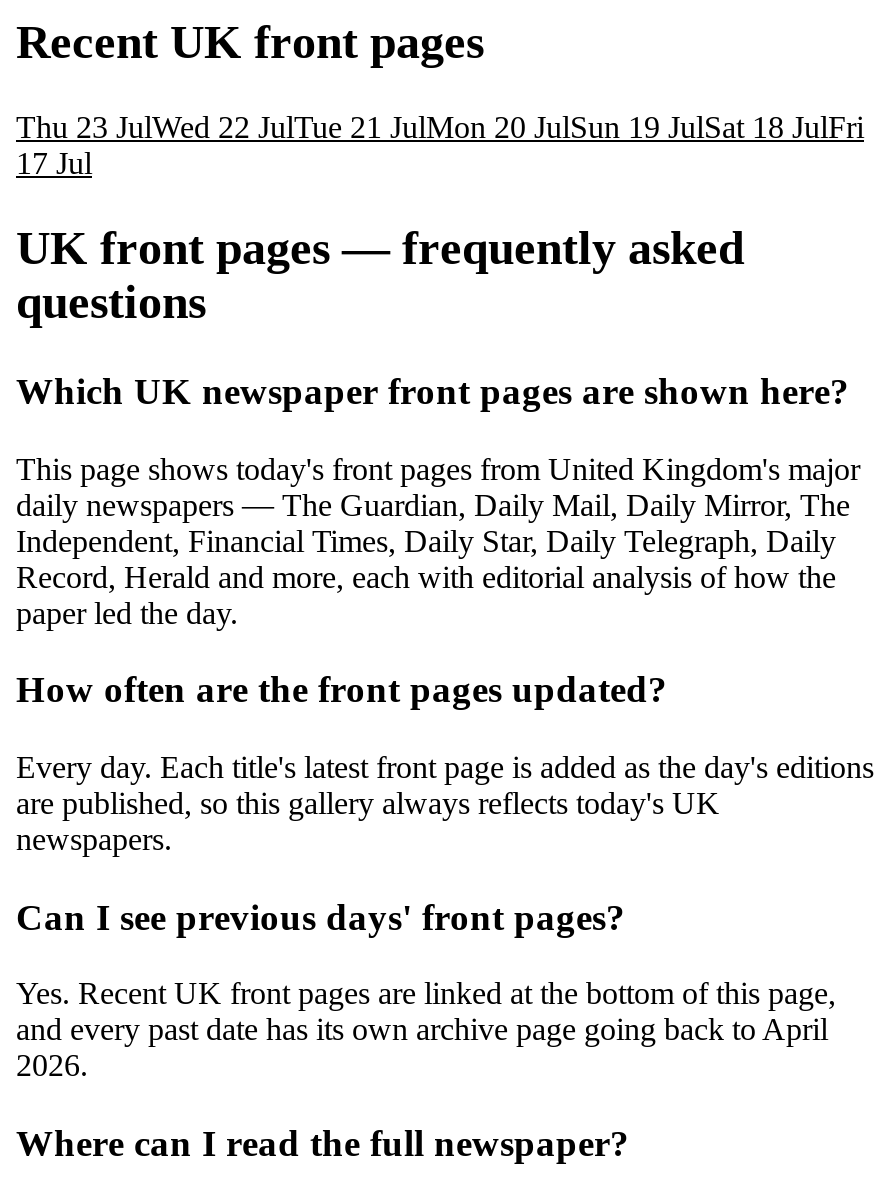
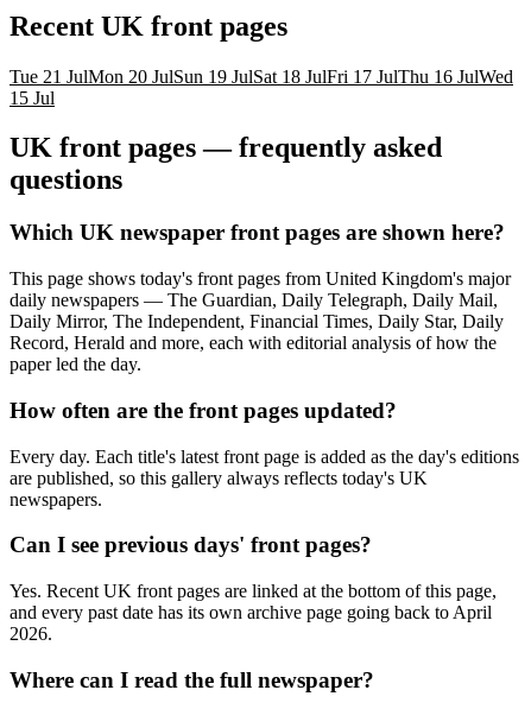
- Thu 23 JulWed 22 JulTue 21 JulMon 20 JulSun 19 JulSat 18 JulFri
+ Tue 21 JulMon 20 JulSun 19 JulSat 18 JulFri 17 JulThu 16 JulWed

- 17 Jul
+ 15 Jul

- daily newspapers — The Guardian, Daily Mail, Daily Mirror, The
- Independent, Financial Times, Daily Star, Daily Telegraph, Daily
+ daily newspapers — The Guardian, Daily Telegraph, Daily Mail,
+ Daily Mirror, The Independent, Financial Times, Daily Star, Daily
